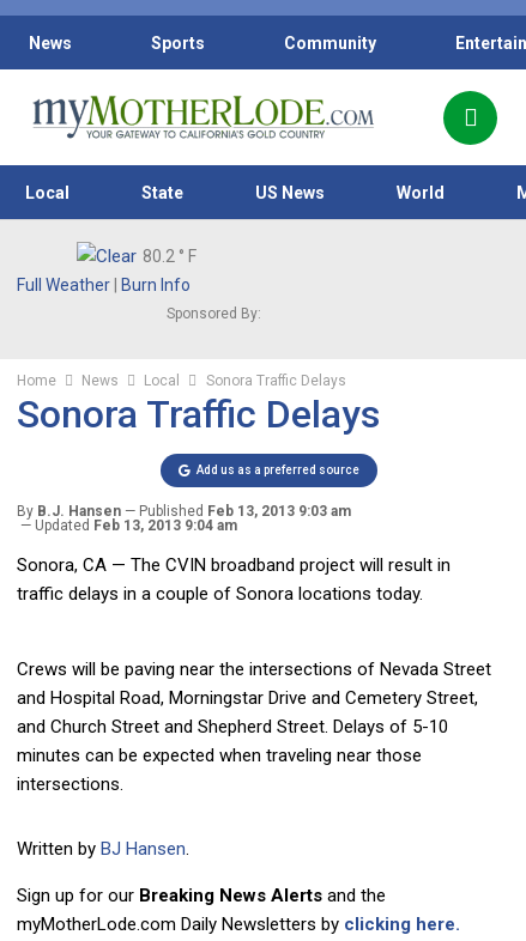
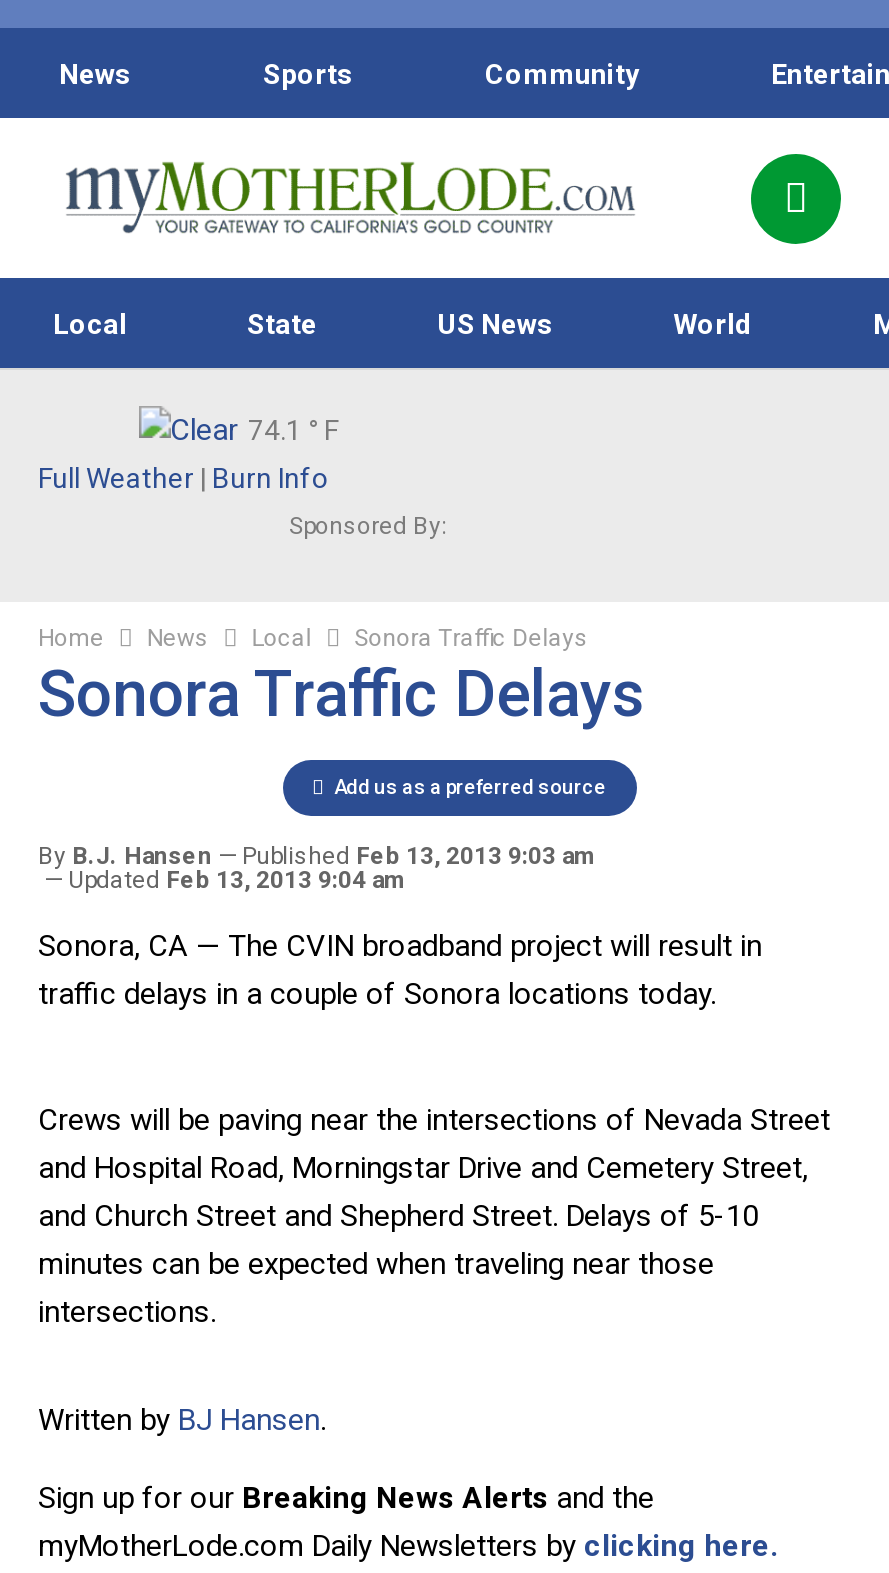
- 80.2 ° F
+ 74.1 ° F
